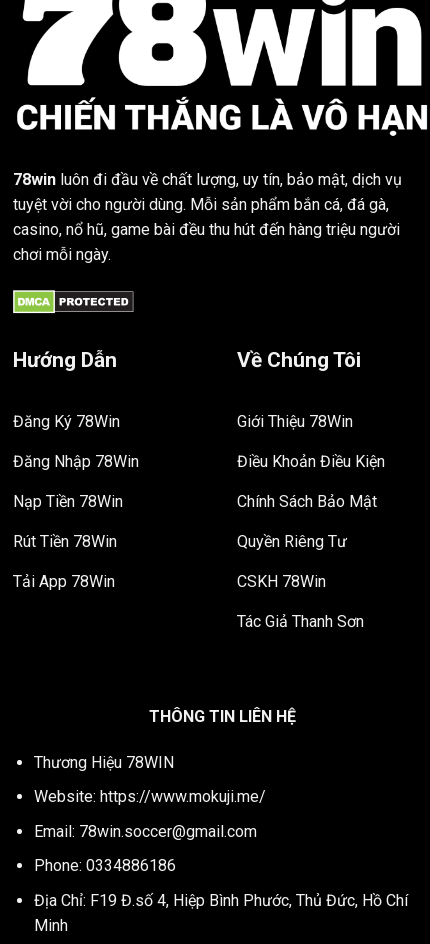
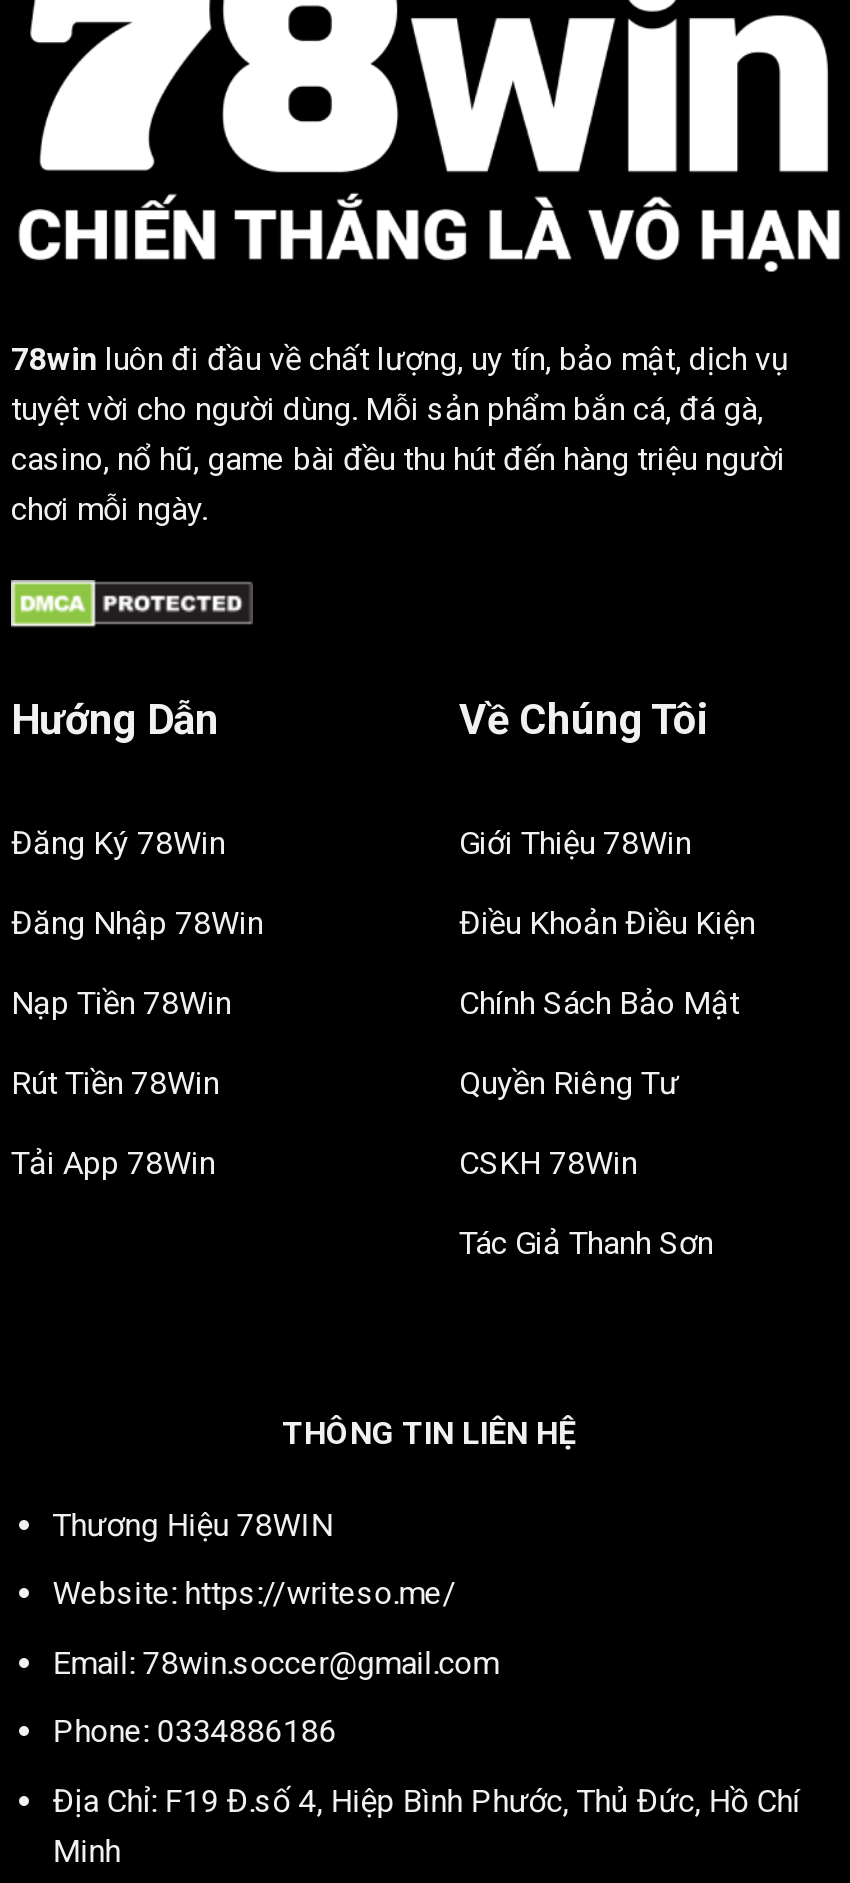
- Website: https://www.mokuji.me/
+ Website: https://writeso.me/
